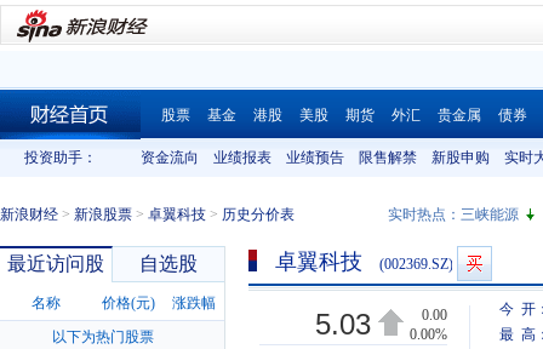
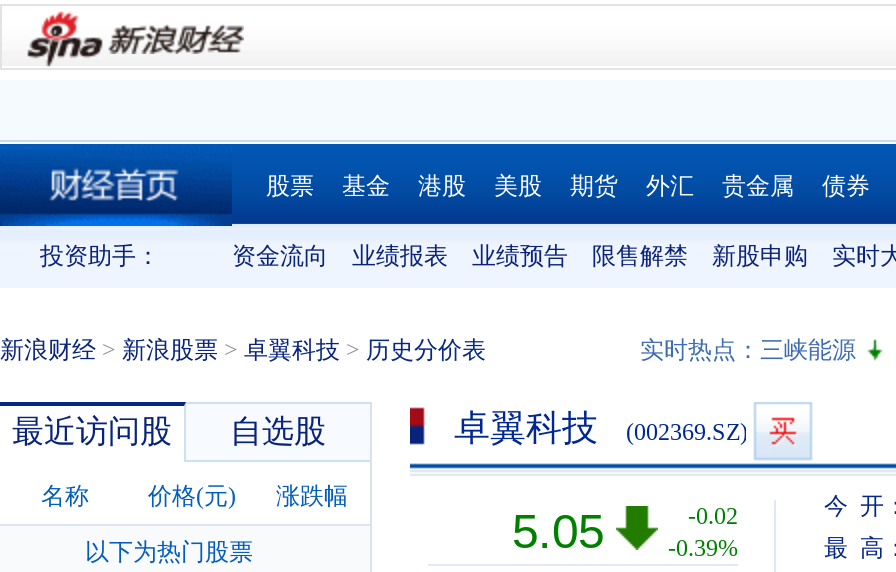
- 5.03
+ 5.05

- 0.00
+ -0.02

- 0.00%
+ -0.39%
